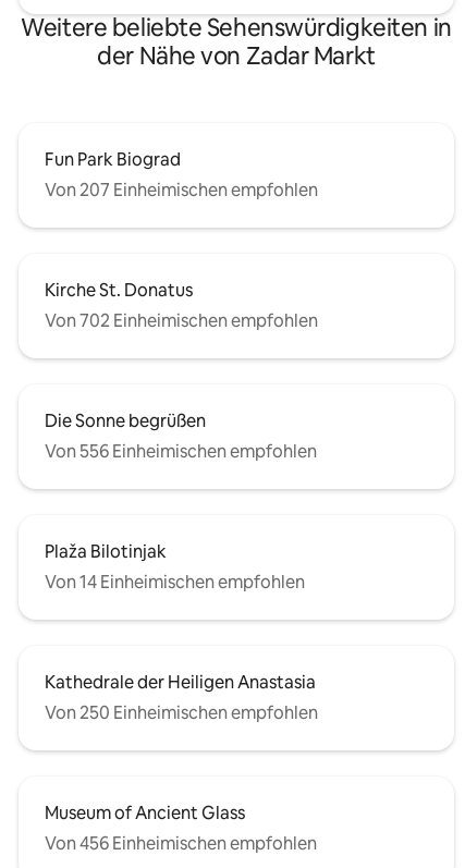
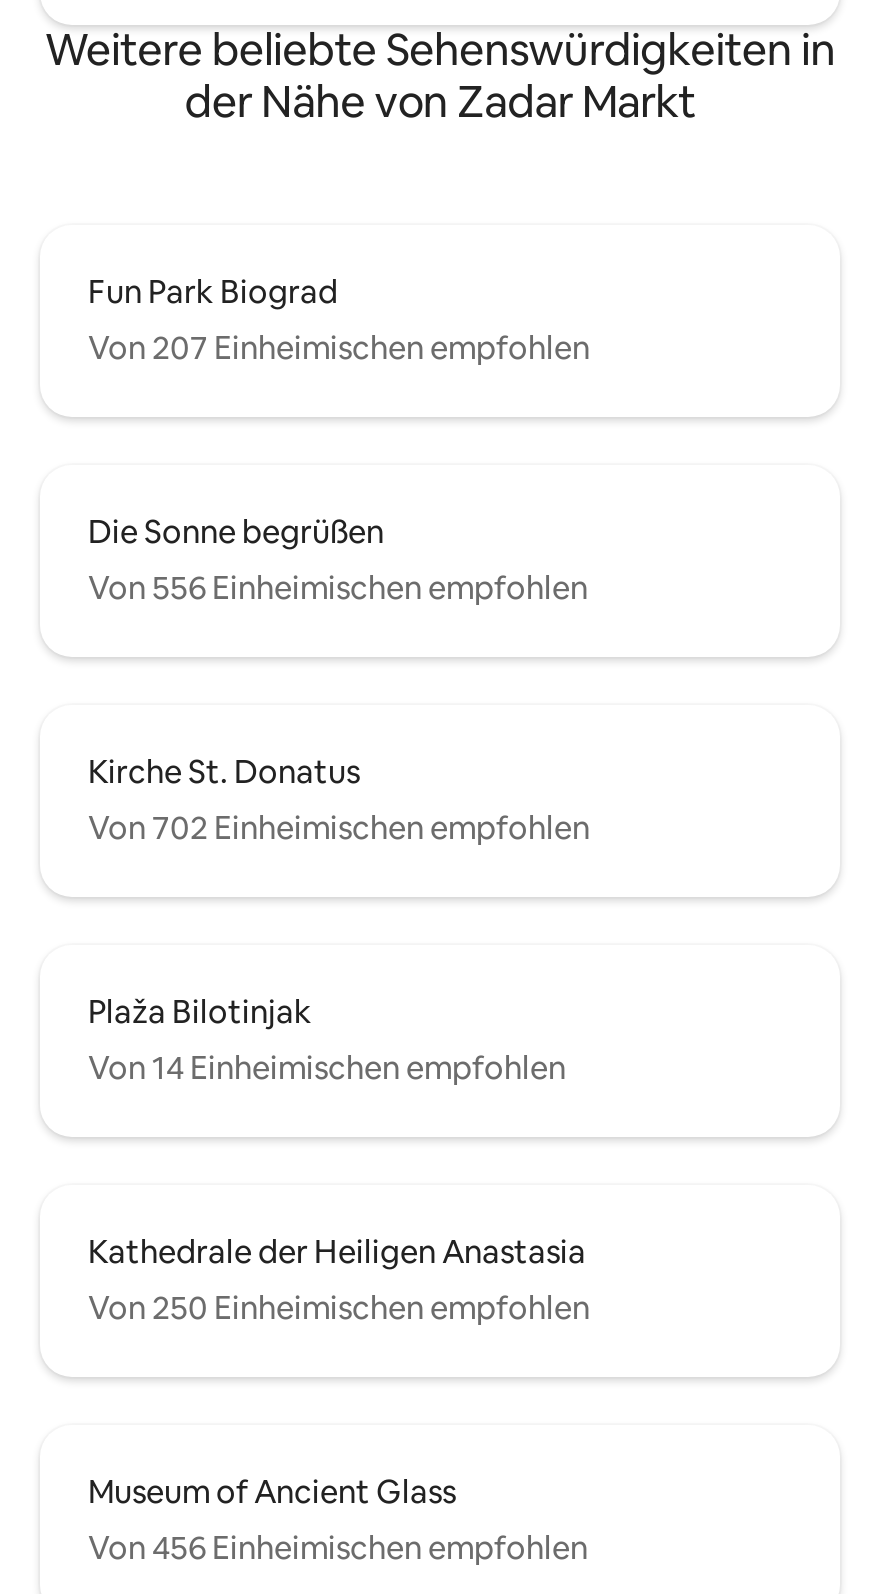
moved down: Kirche St. Donatus | Von 702 Einheimischen empfohlen

moved up: Die Sonne begrüßen | Von 556 Einheimischen empfohlen
